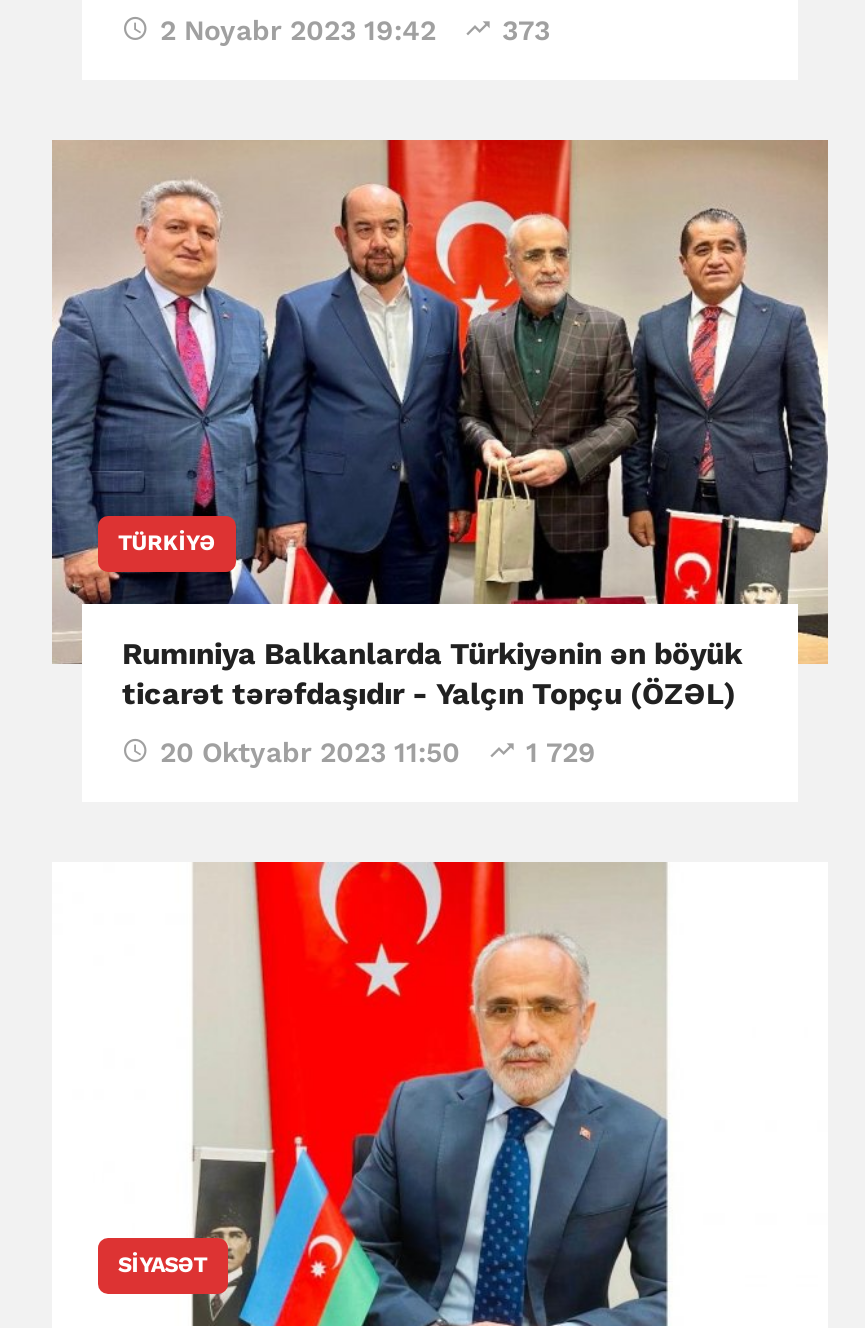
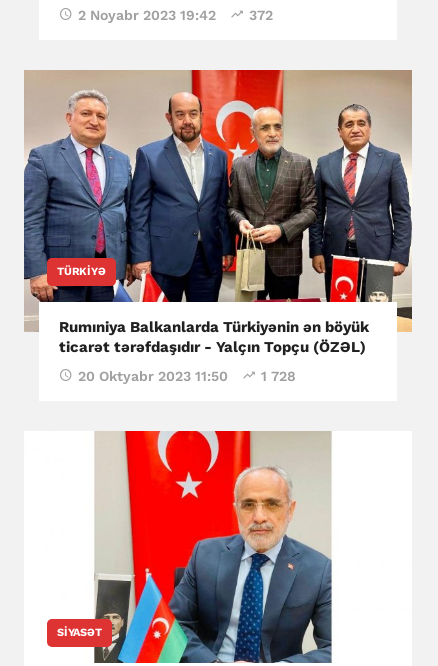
- 373
+ 372

- 1 729
+ 1 728
